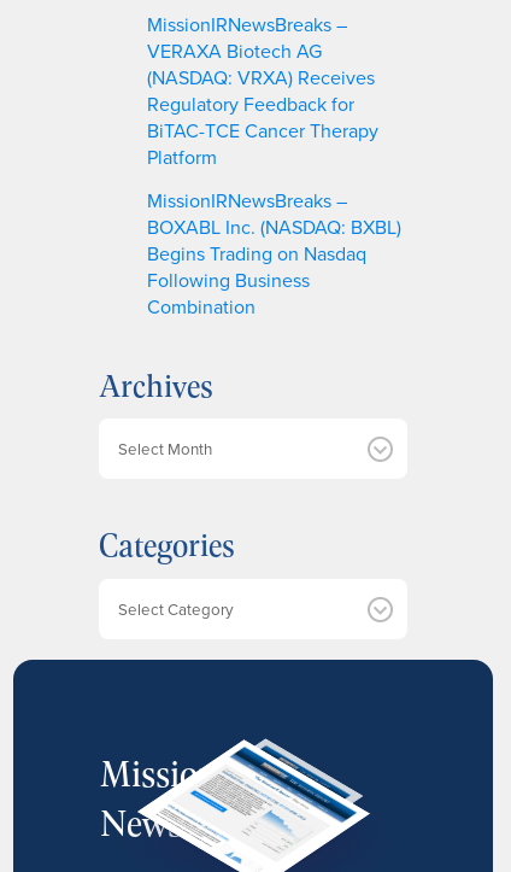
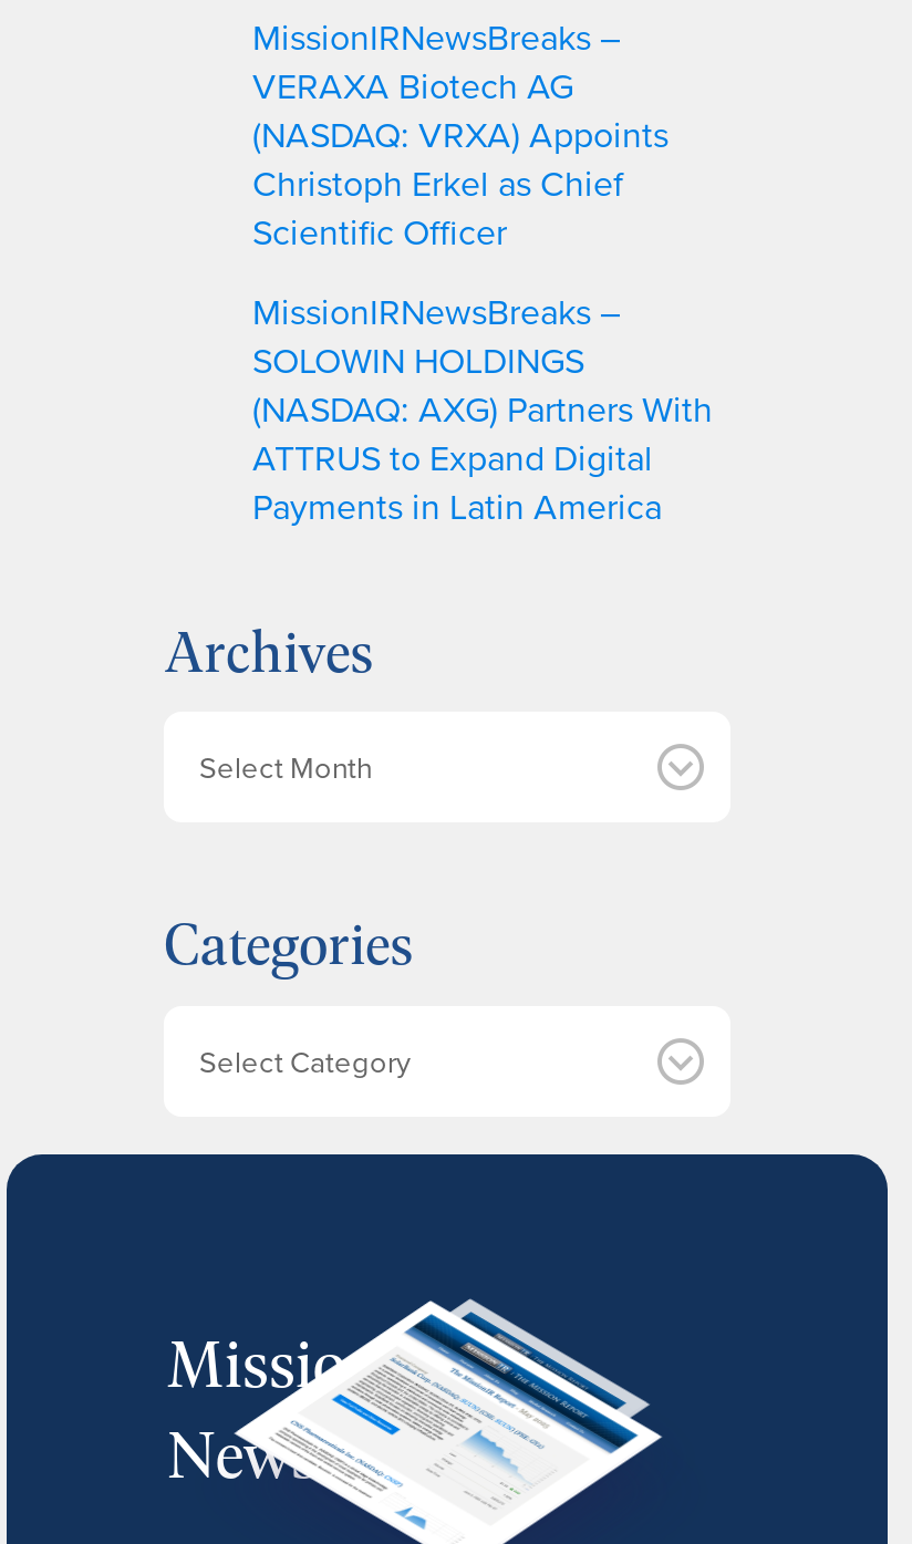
- (NASDAQ: VRXA) Receives
- Regulatory Feedback for
- BiTAC-TCE Cancer Therapy
- Platform
+ (NASDAQ: VRXA) Appoints
+ Christoph Erkel as Chief
+ Scientific Officer

- BOXABL Inc. (NASDAQ: BXBL)
- Begins Trading on Nasdaq
- Following Business
- Combination
+ SOLOWIN HOLDINGS
+ (NASDAQ: AXG) Partners With
+ ATTRUS to Expand Digital
+ Payments in Latin America
